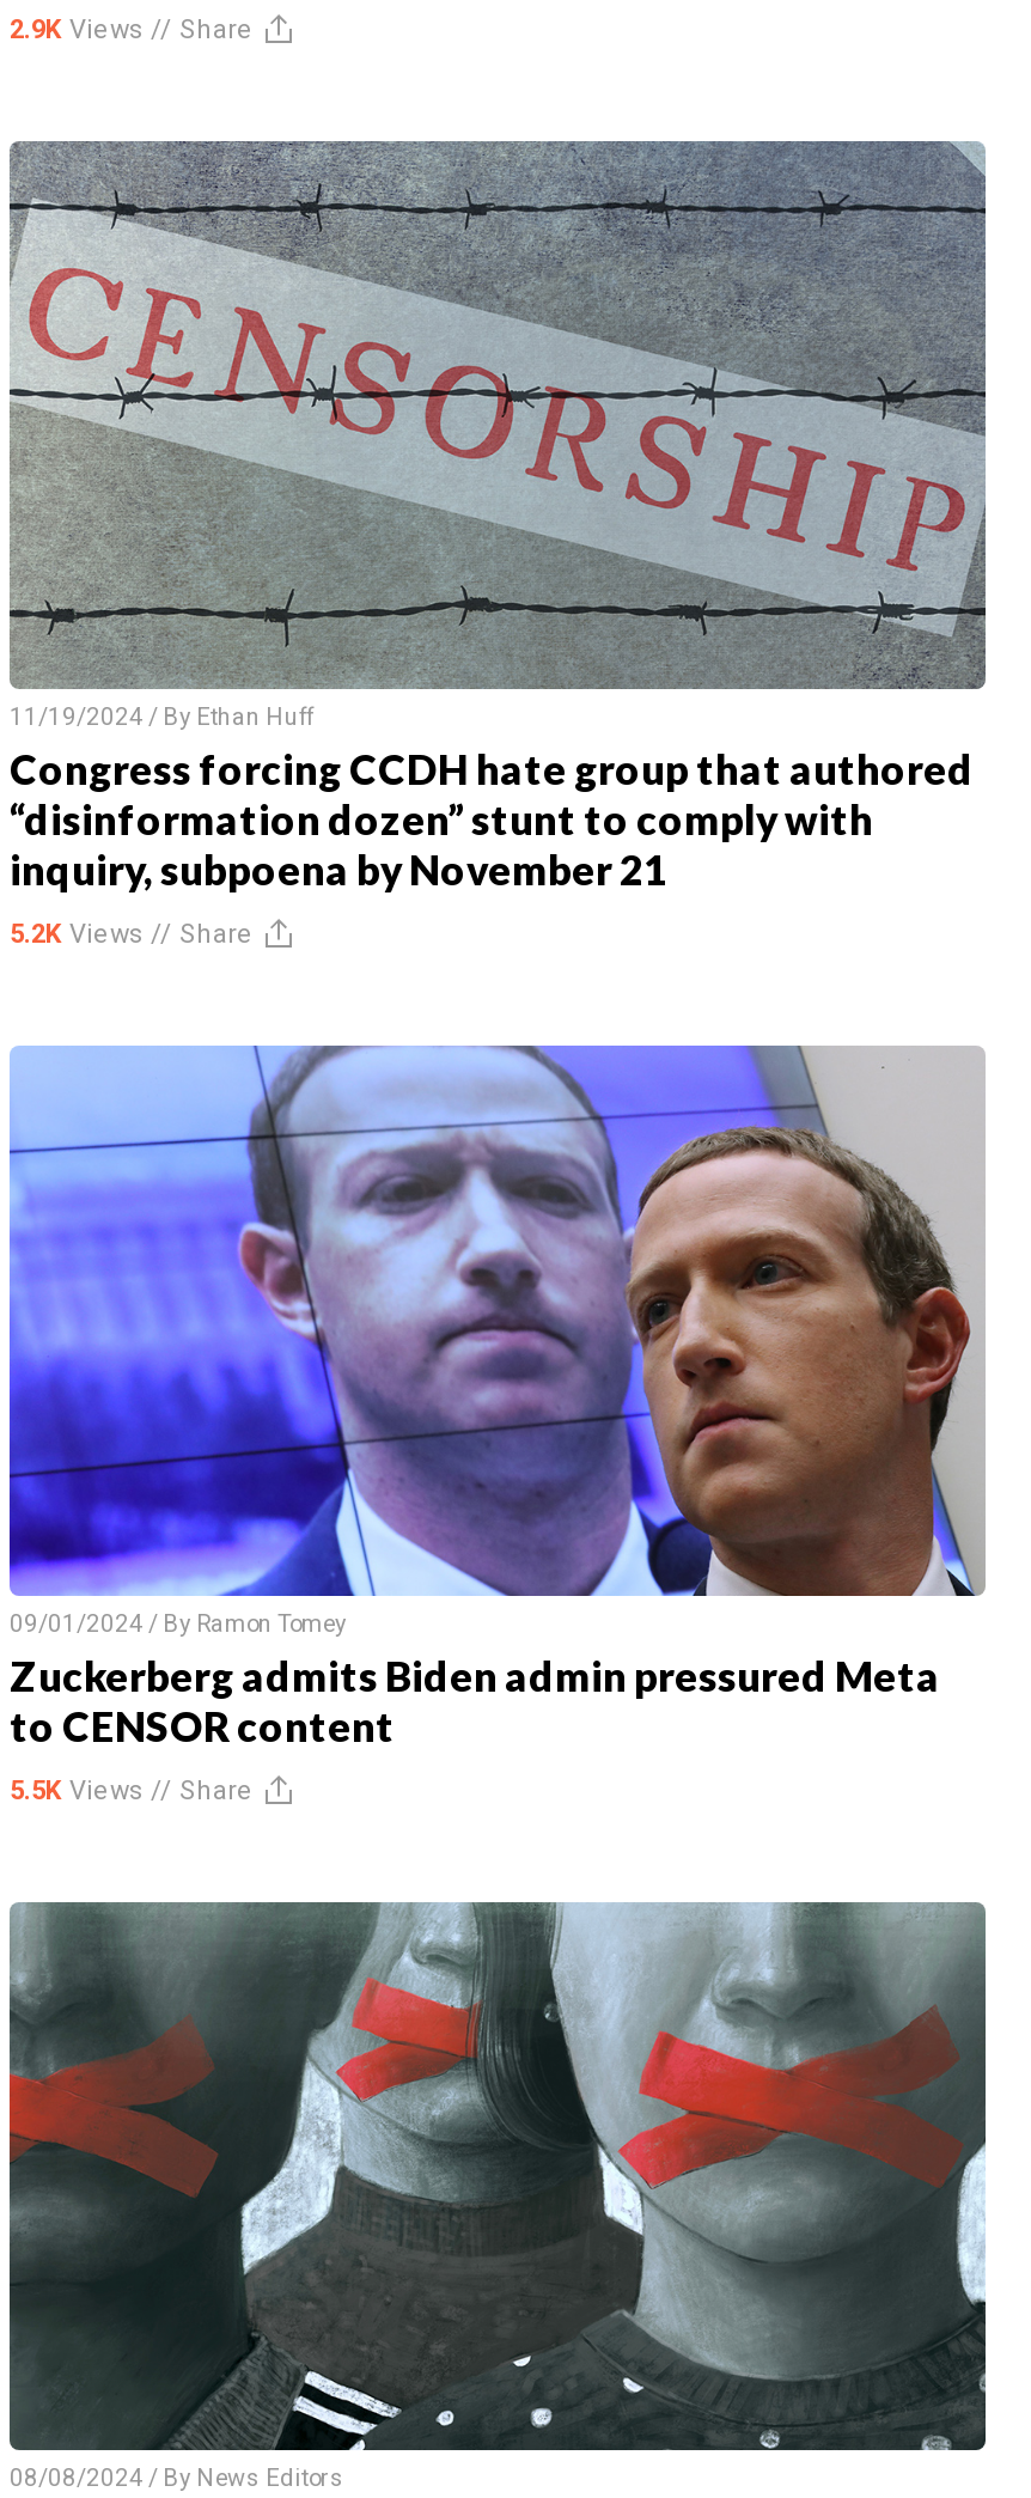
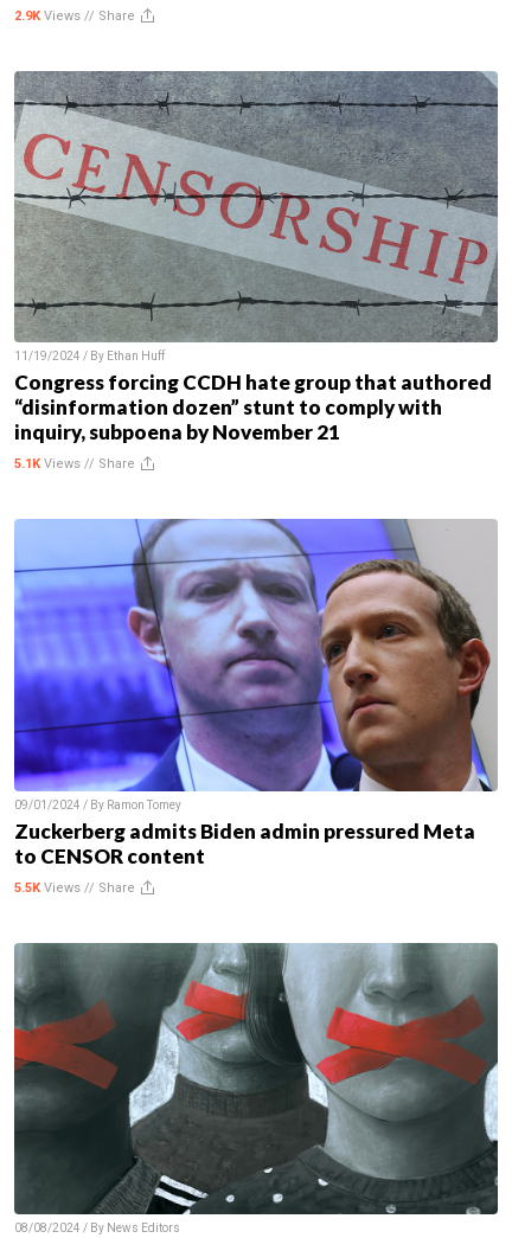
- 5.2K Views // Share
+ 5.1K Views // Share
